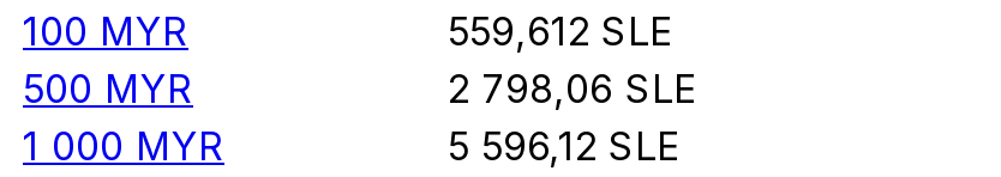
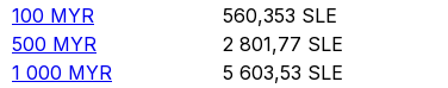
- 559,612 SLE
+ 560,353 SLE

- 2 798,06 SLE
+ 2 801,77 SLE

- 5 596,12 SLE
+ 5 603,53 SLE
